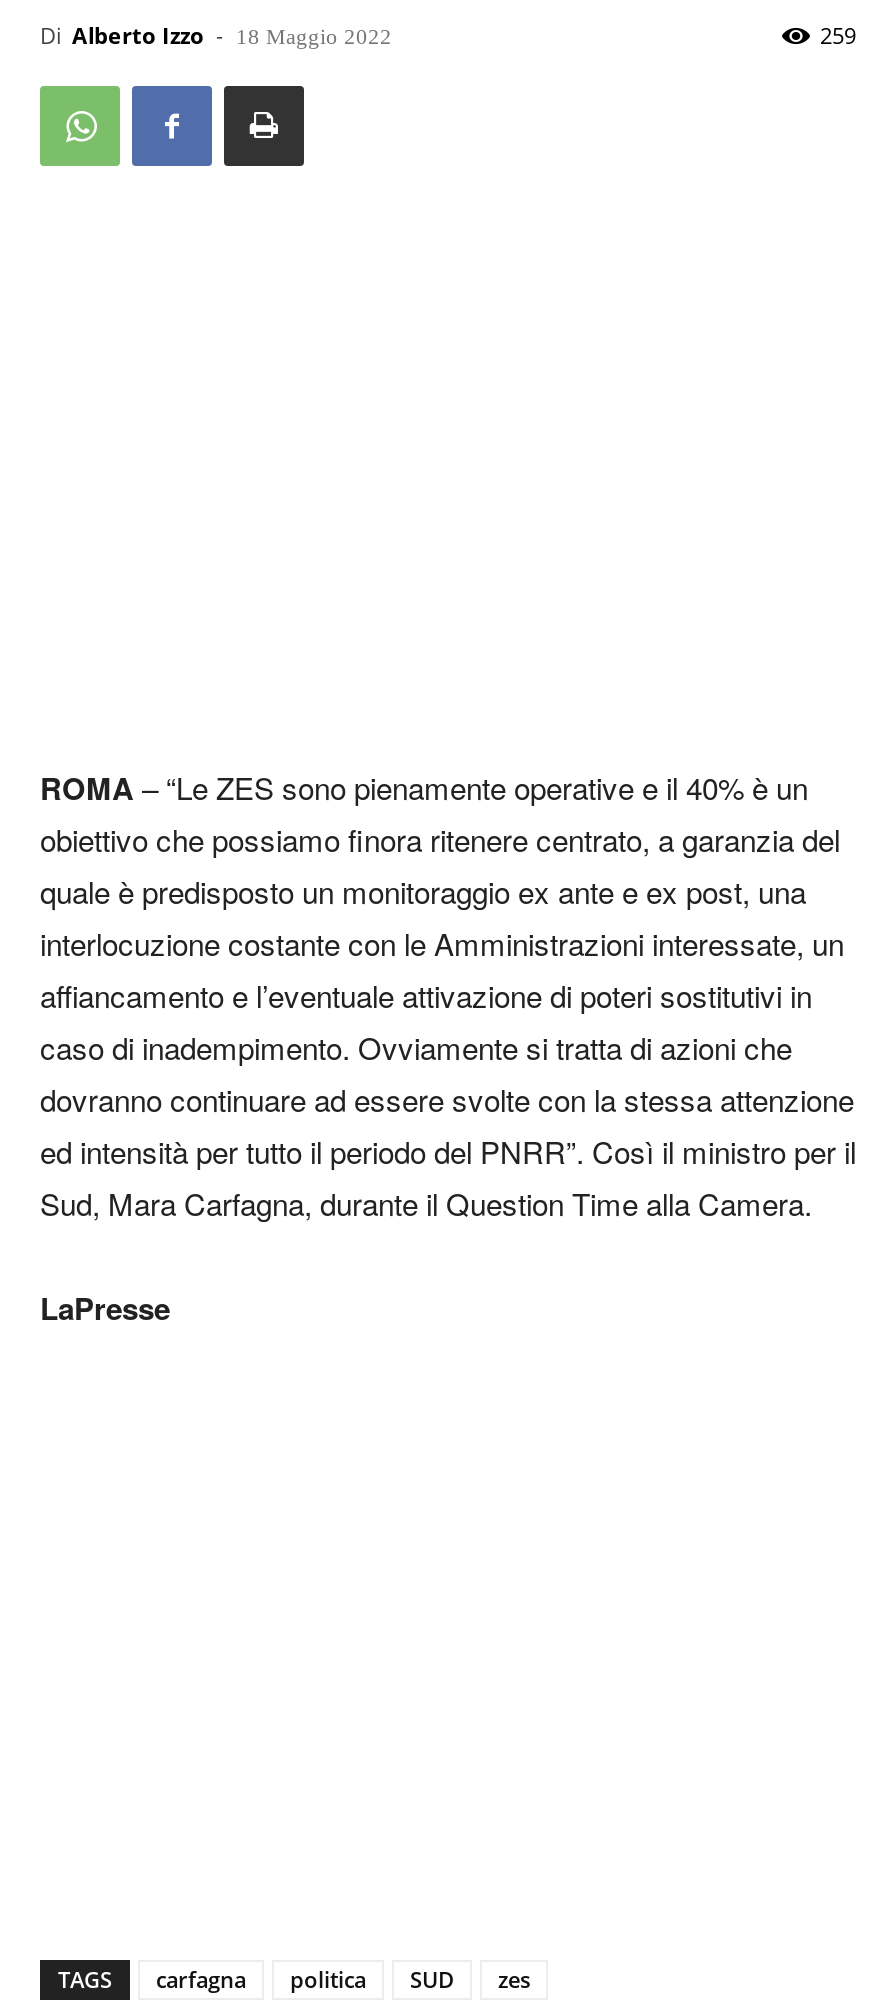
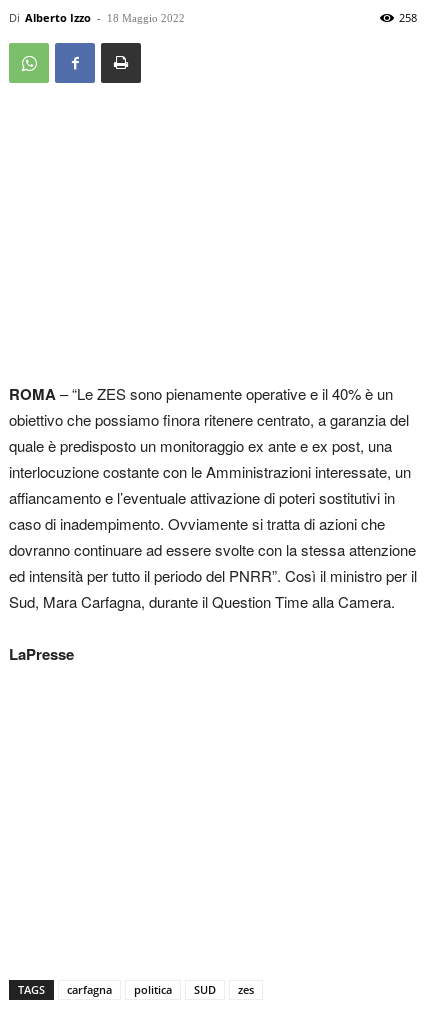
- 259
+ 258
